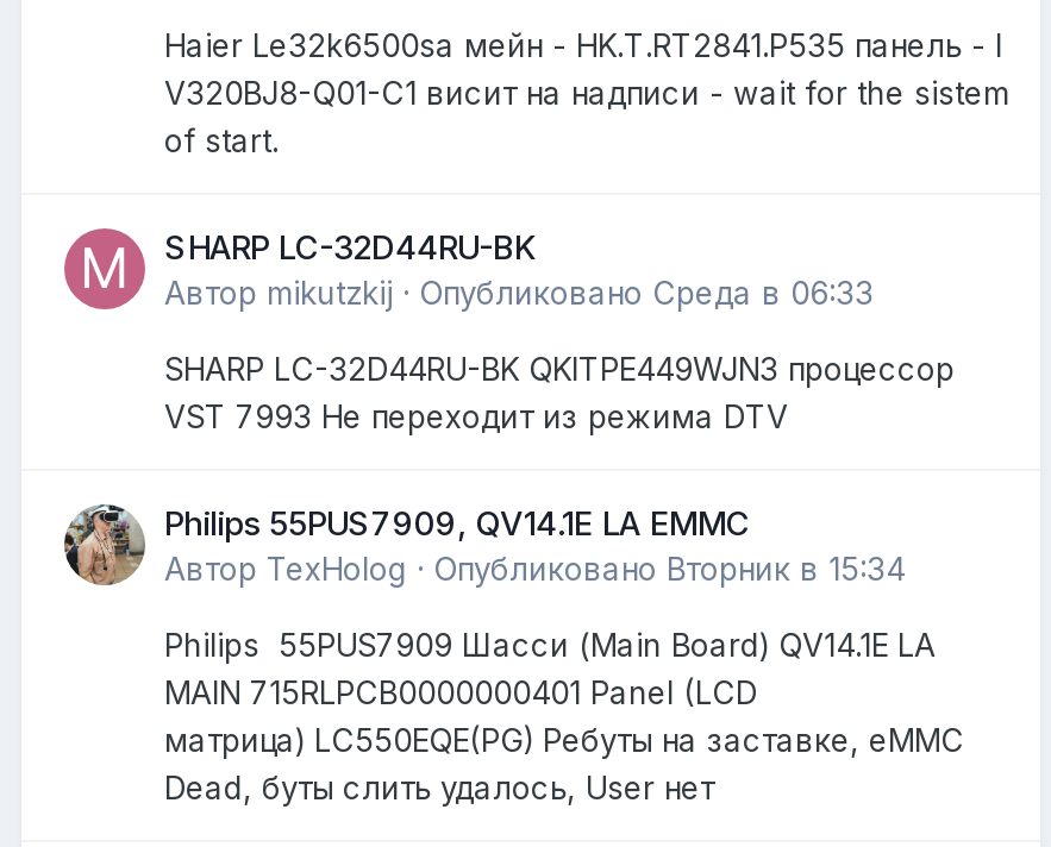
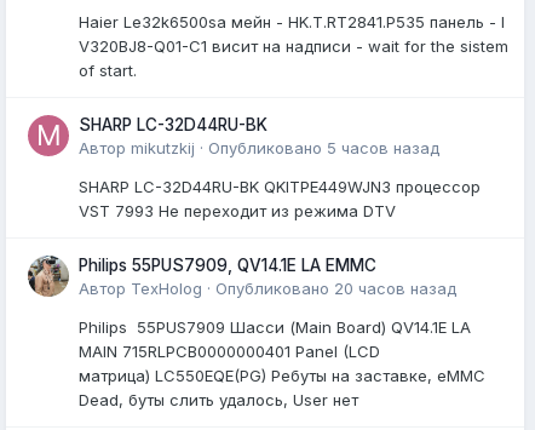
- Автор mikutzkij · Опубликовано Среда в 06:33
+ Автор mikutzkij · Опубликовано 5 часов назад

- Автор TexHolog · Опубликовано Вторник в 15:34
+ Автор TexHolog · Опубликовано 20 часов назад
